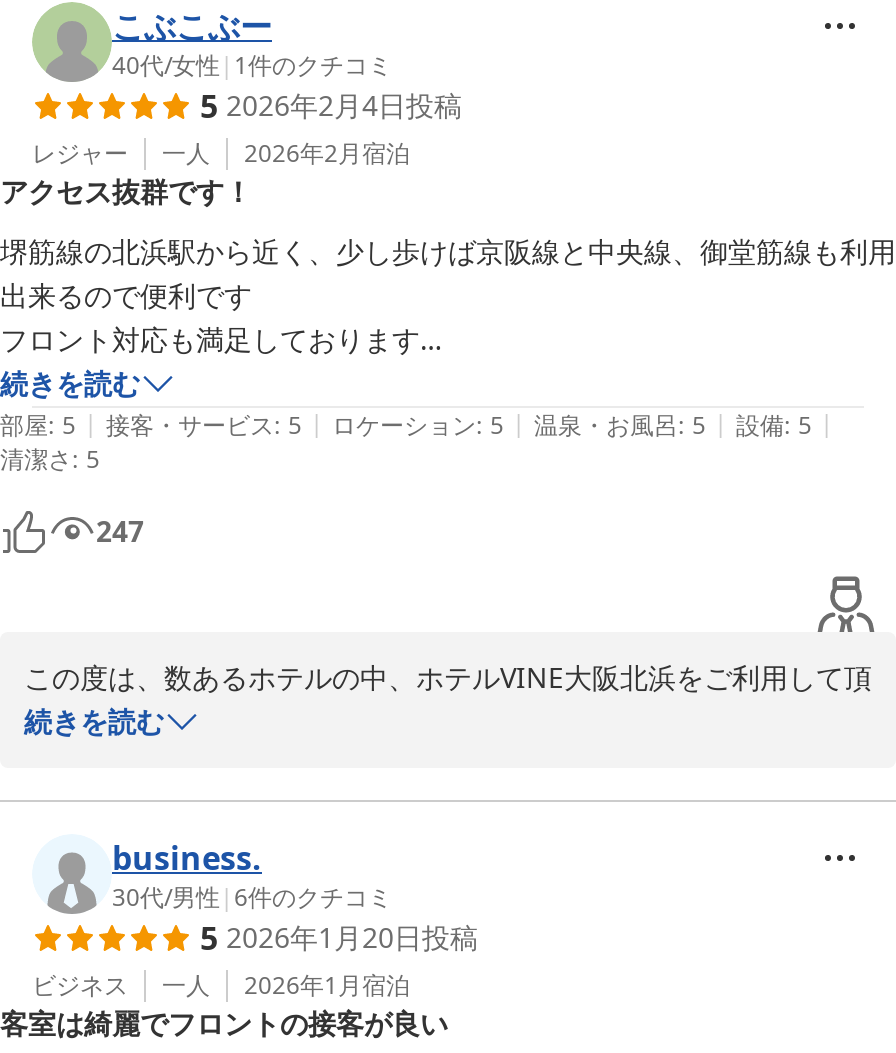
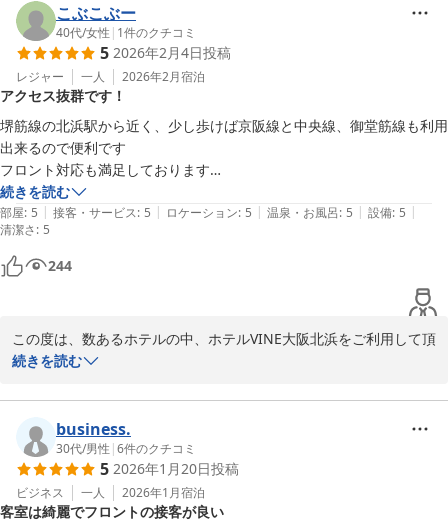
- 247
+ 244
